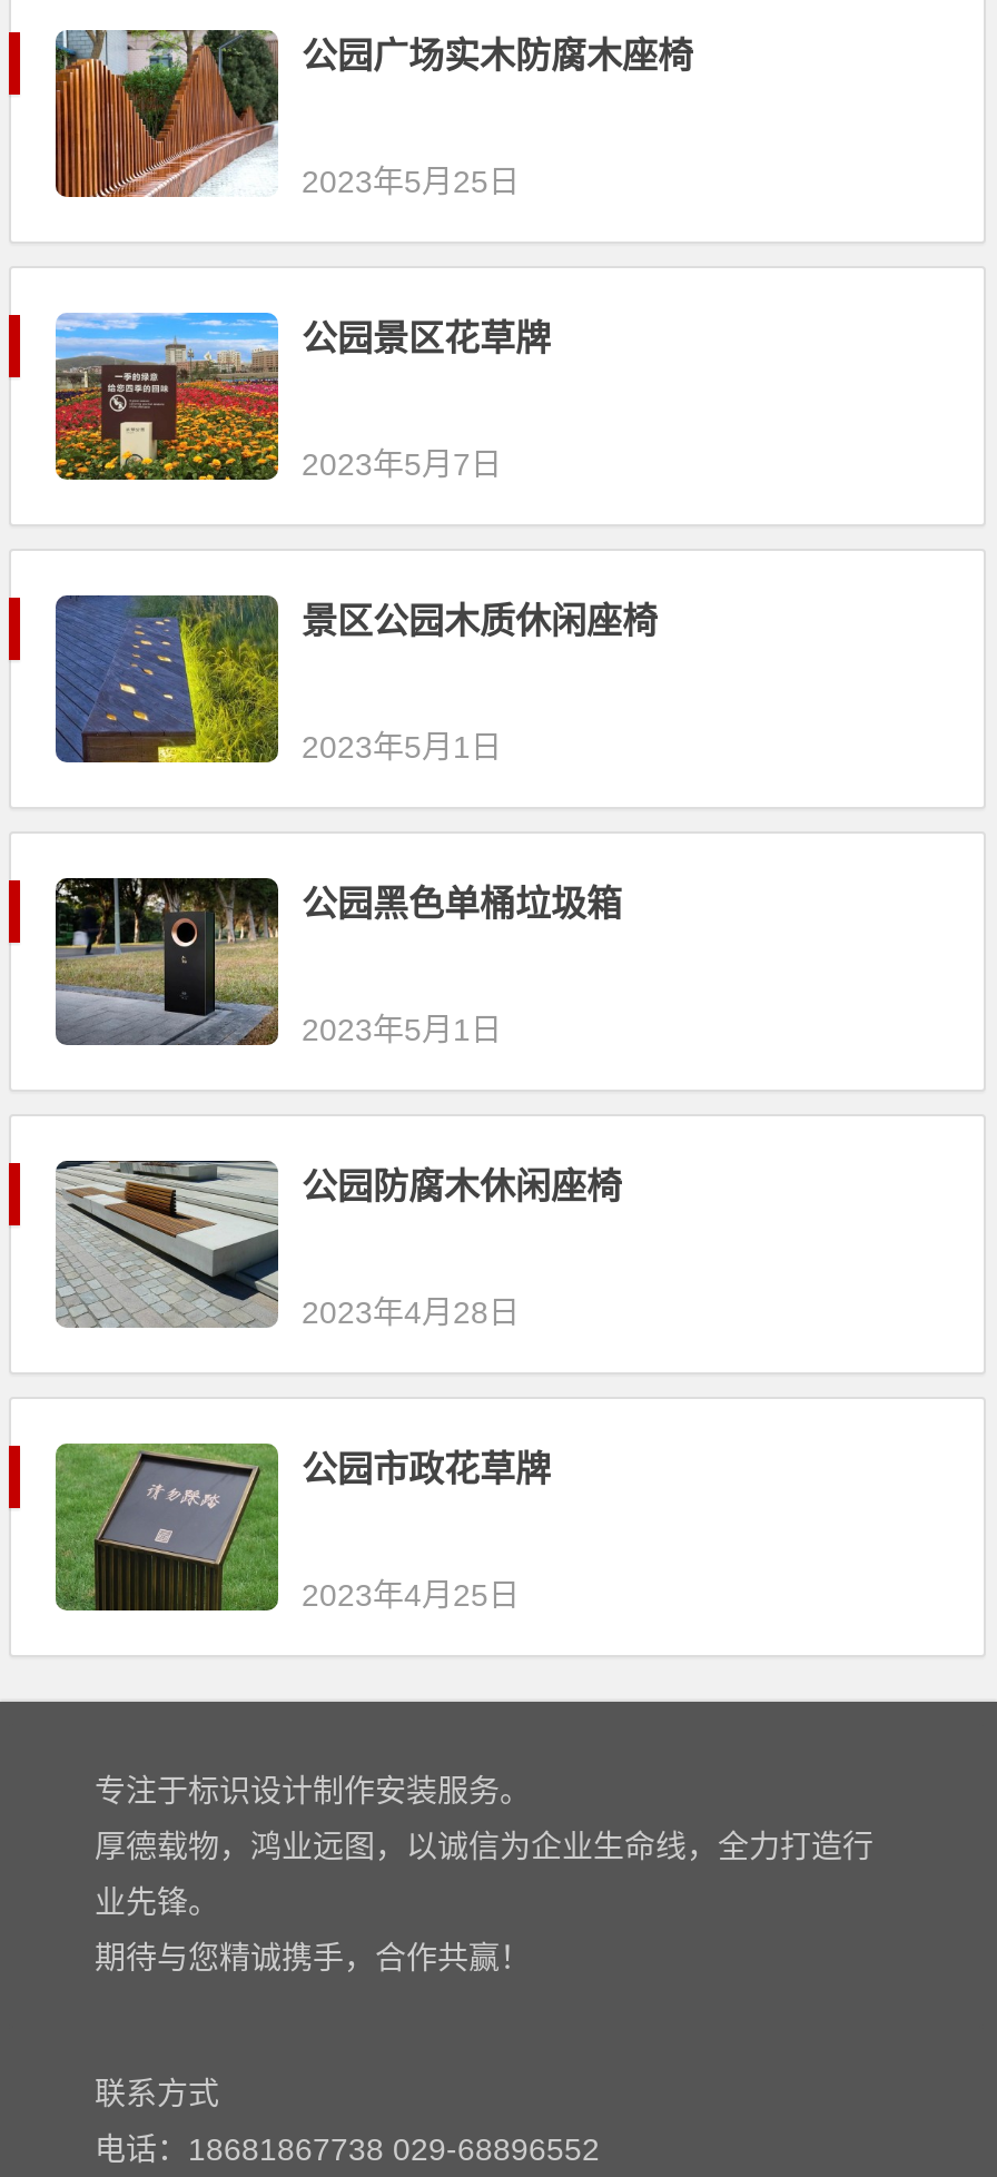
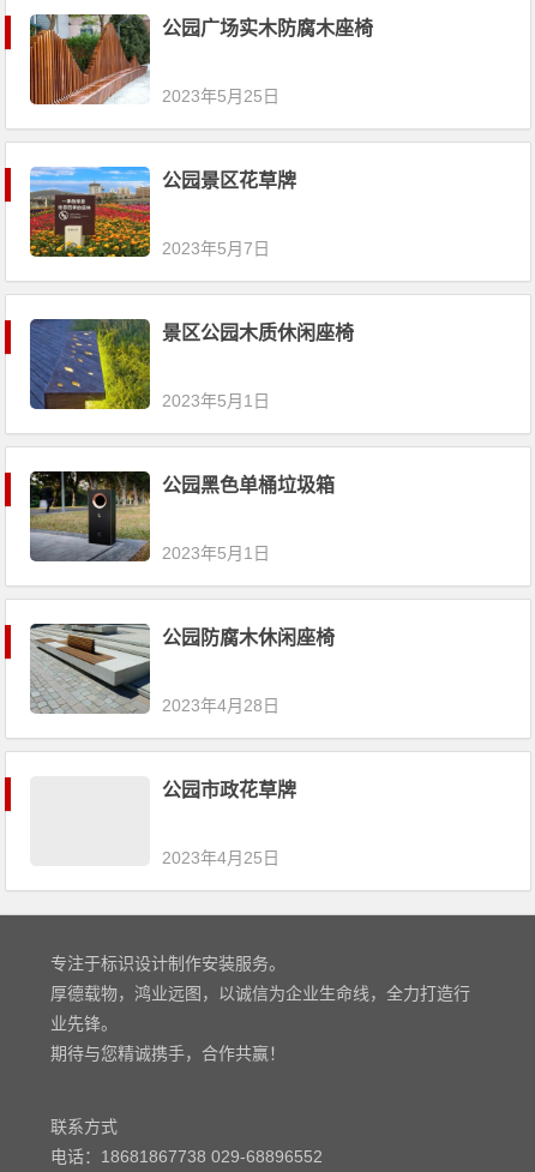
- [image]
